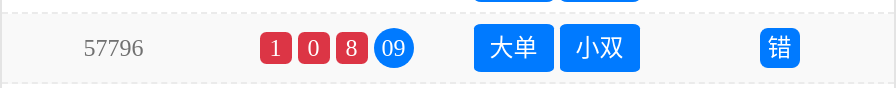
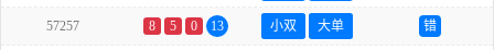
- 57796
- 1
- 0
+ 57257

- 09
- 大单
+ 5
+ 0
+ 13

+ 大单
